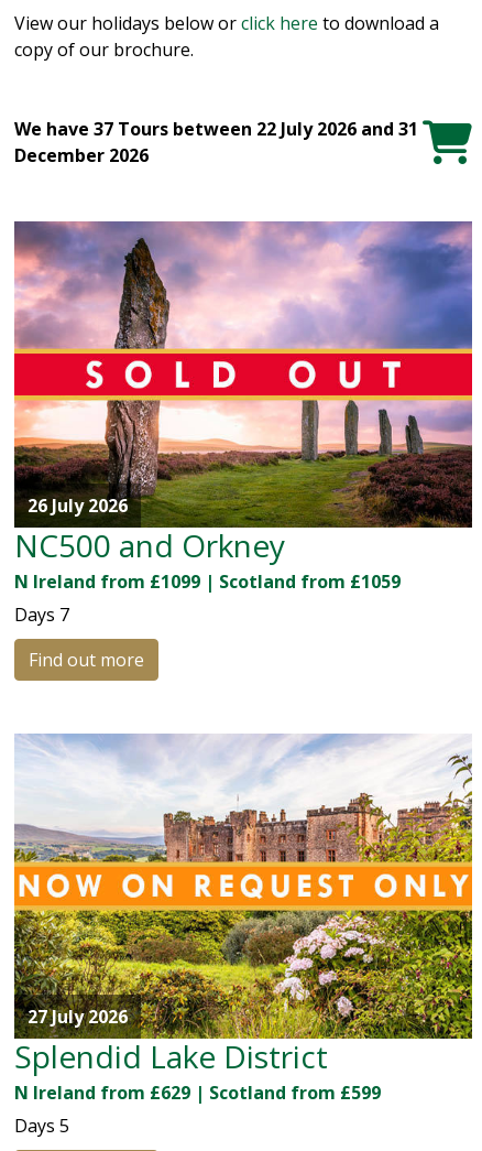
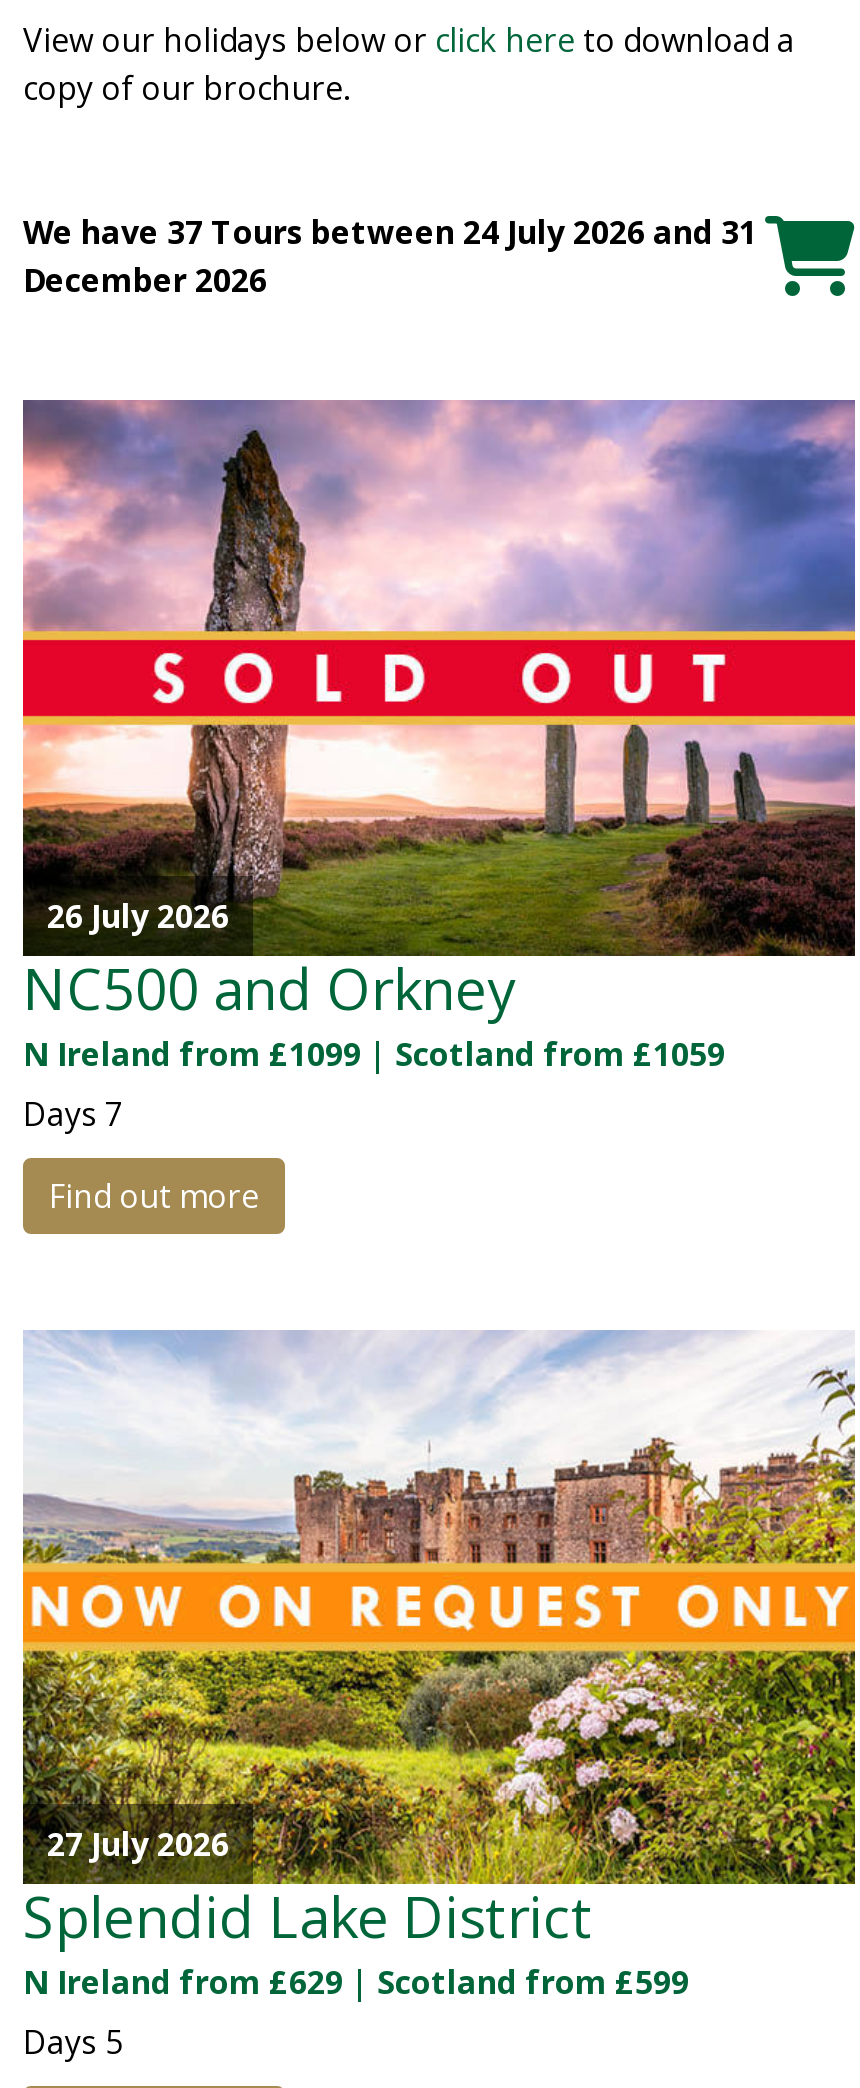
- We have 37 Tours between 22 July 2026 and 31
+ We have 37 Tours between 24 July 2026 and 31
